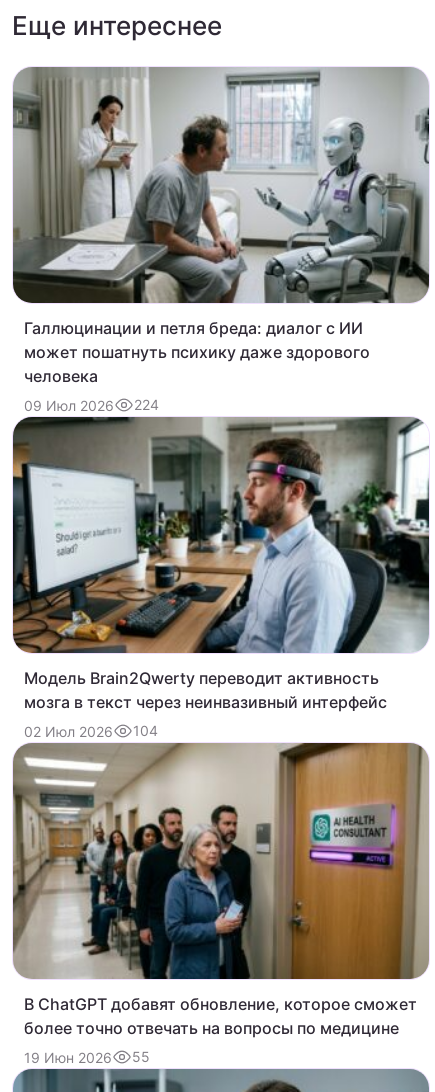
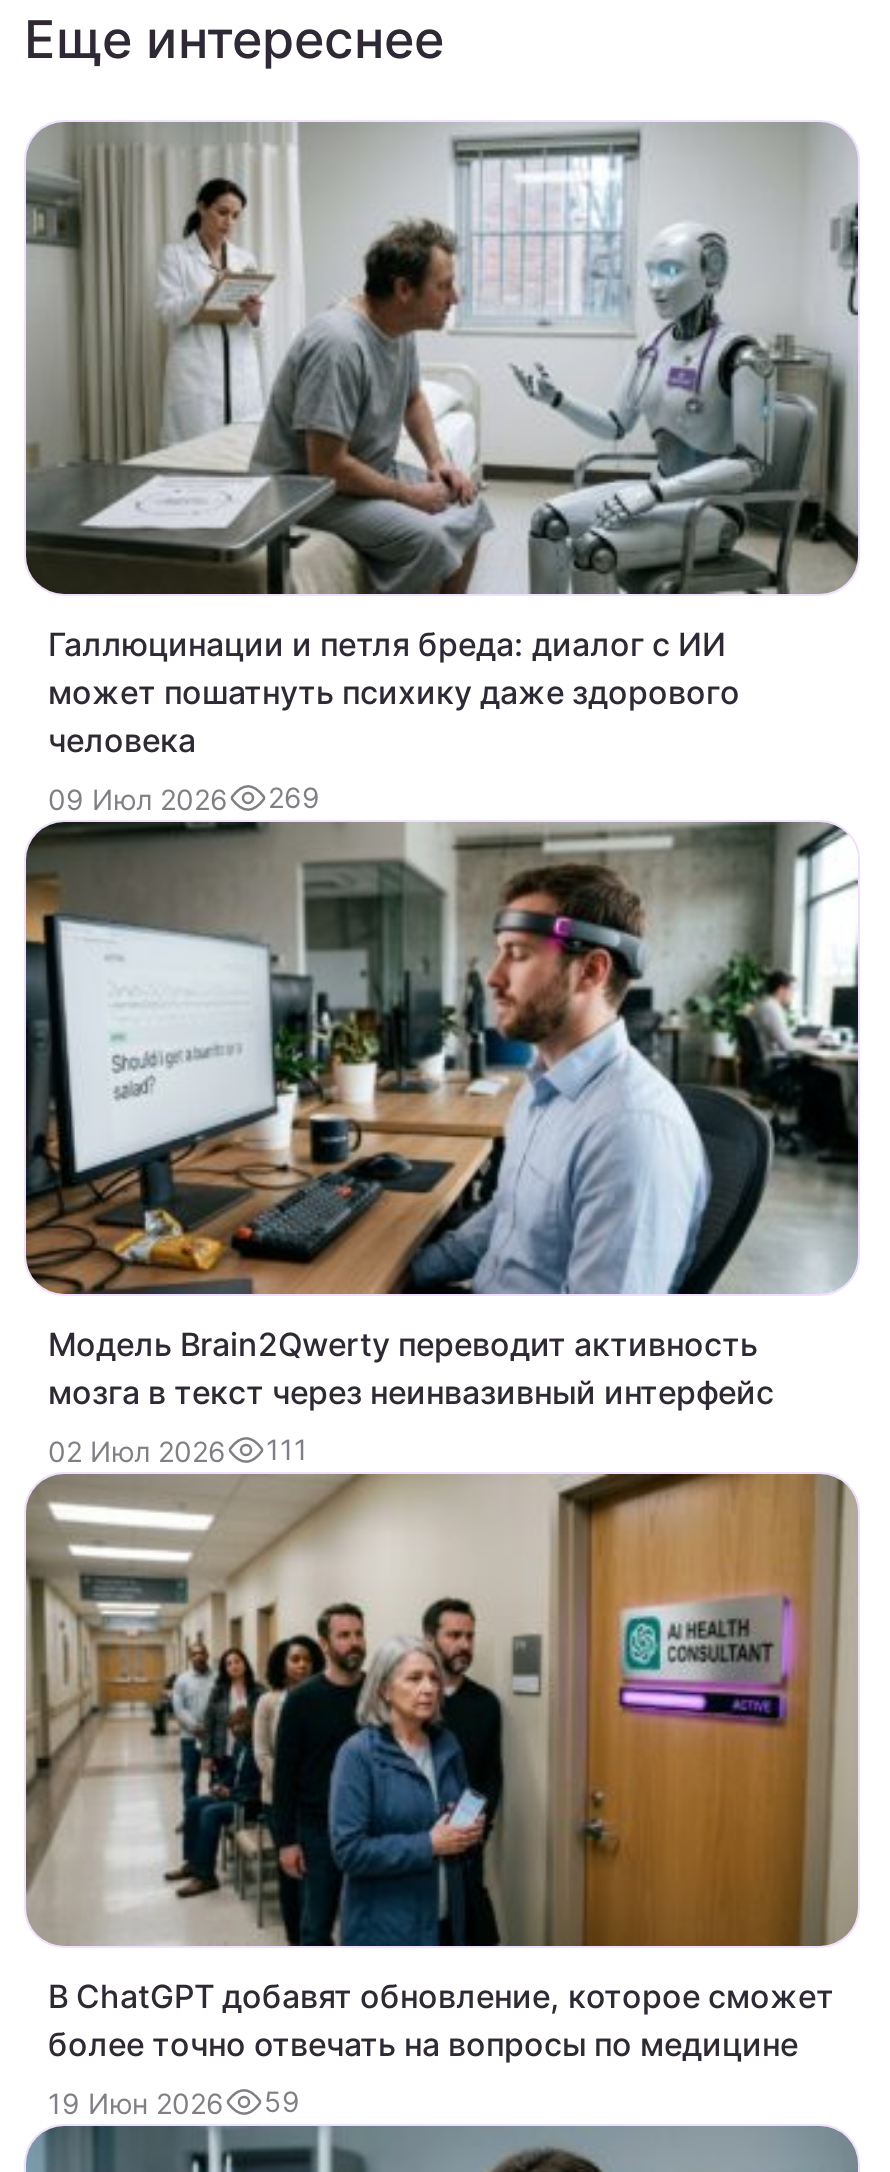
- 09 Июл 2026 224
+ 09 Июл 2026 269

- 02 Июл 2026 104
+ 02 Июл 2026 111

- 19 Июн 2026 55
+ 19 Июн 2026 59
